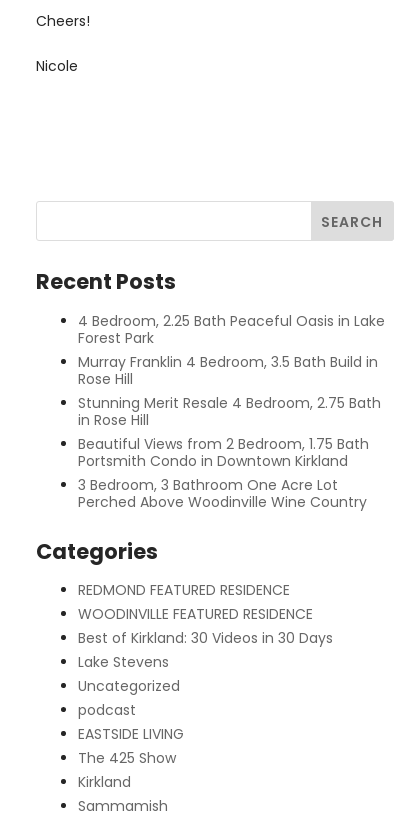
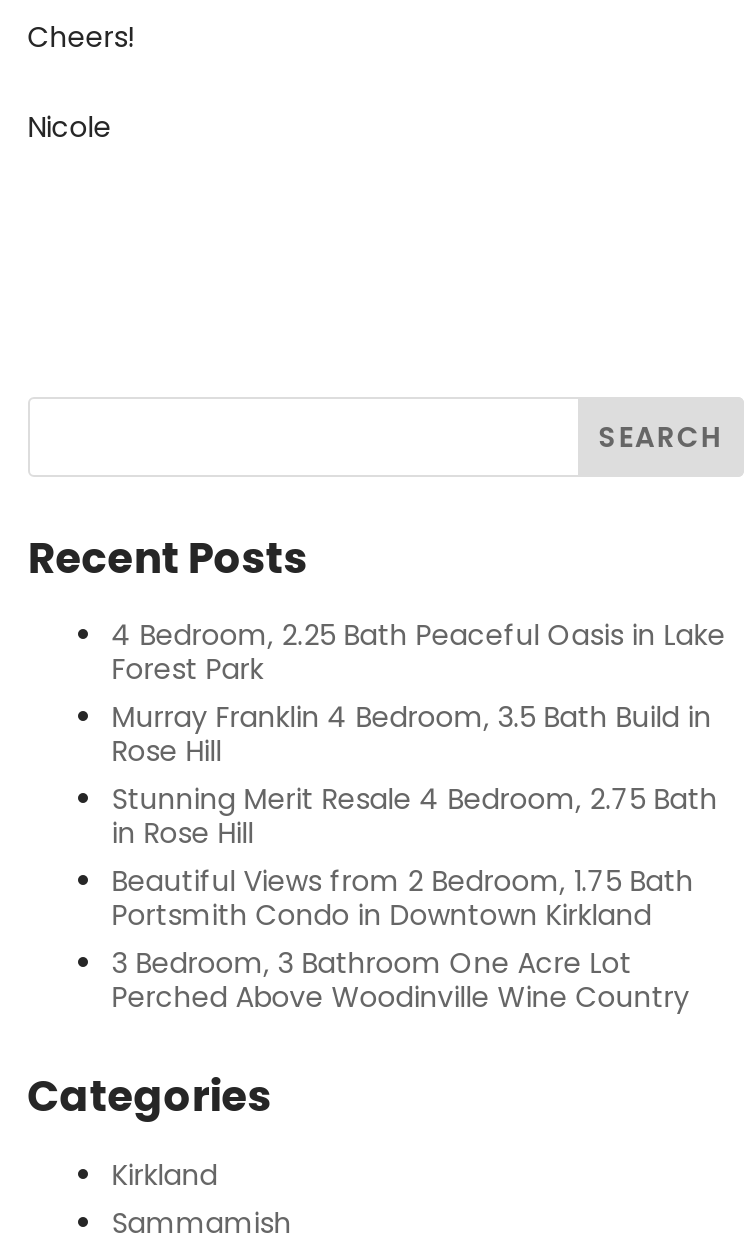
- REDMOND FEATURED RESIDENCE
- WOODINVILLE FEATURED RESIDENCE
- Best of Kirkland: 30 Videos in 30 Days
- Lake Stevens
- Uncategorized
- podcast
- EASTSIDE LIVING
- The 425 Show
